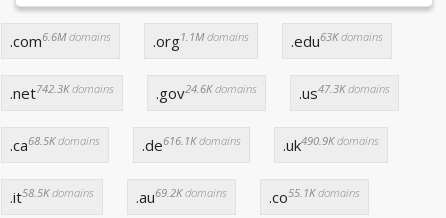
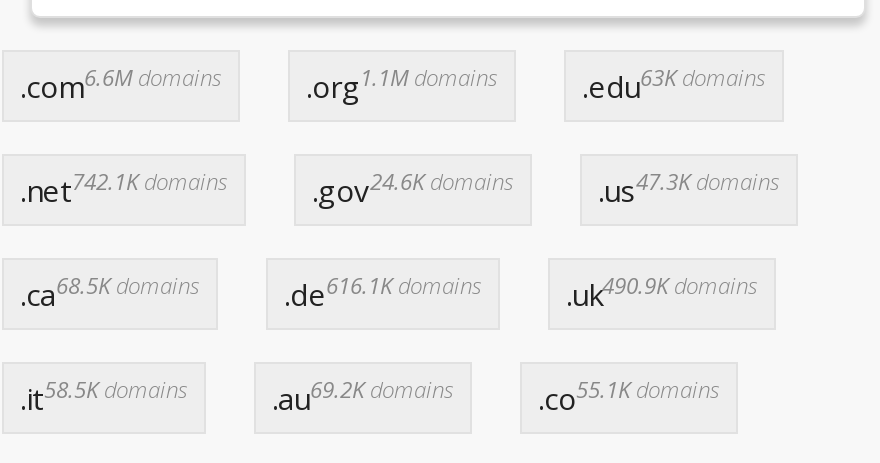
- .net742.3Kdomains
+ .net742.1Kdomains
